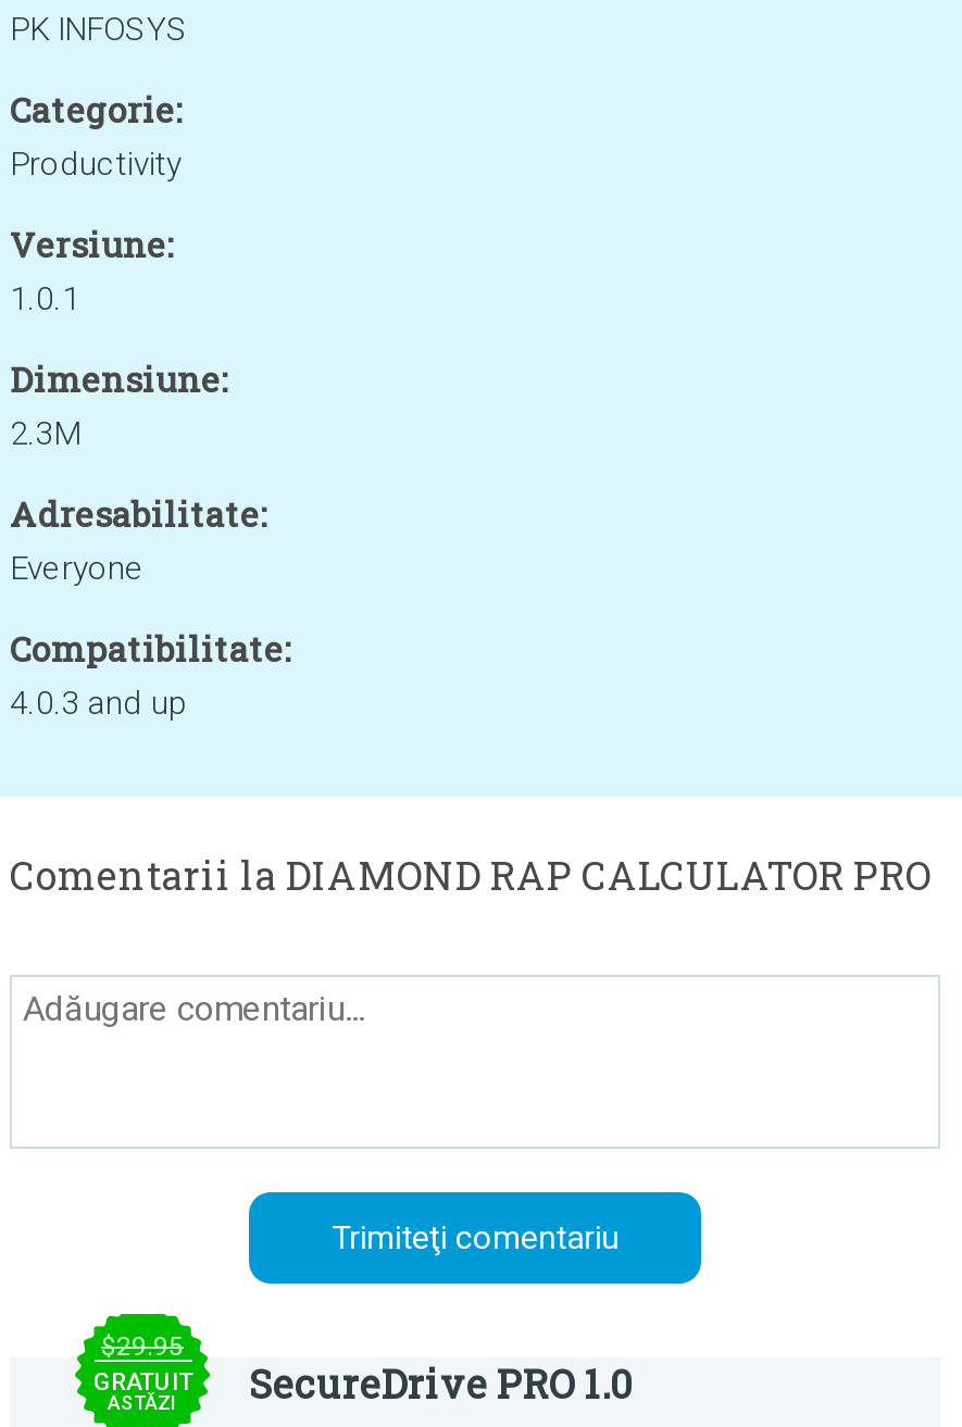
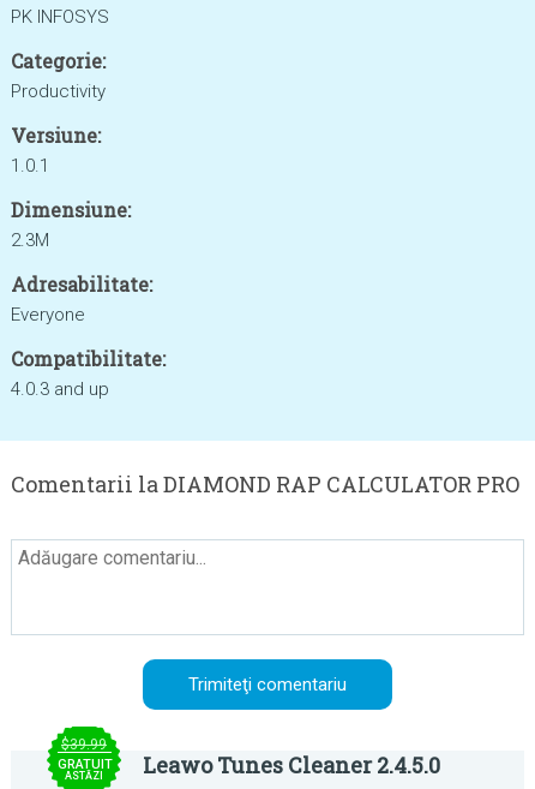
- $29.95
+ $39.99

- SecureDrive PRO 1.0
+ Leawo Tunes Cleaner 2.4.5.0
